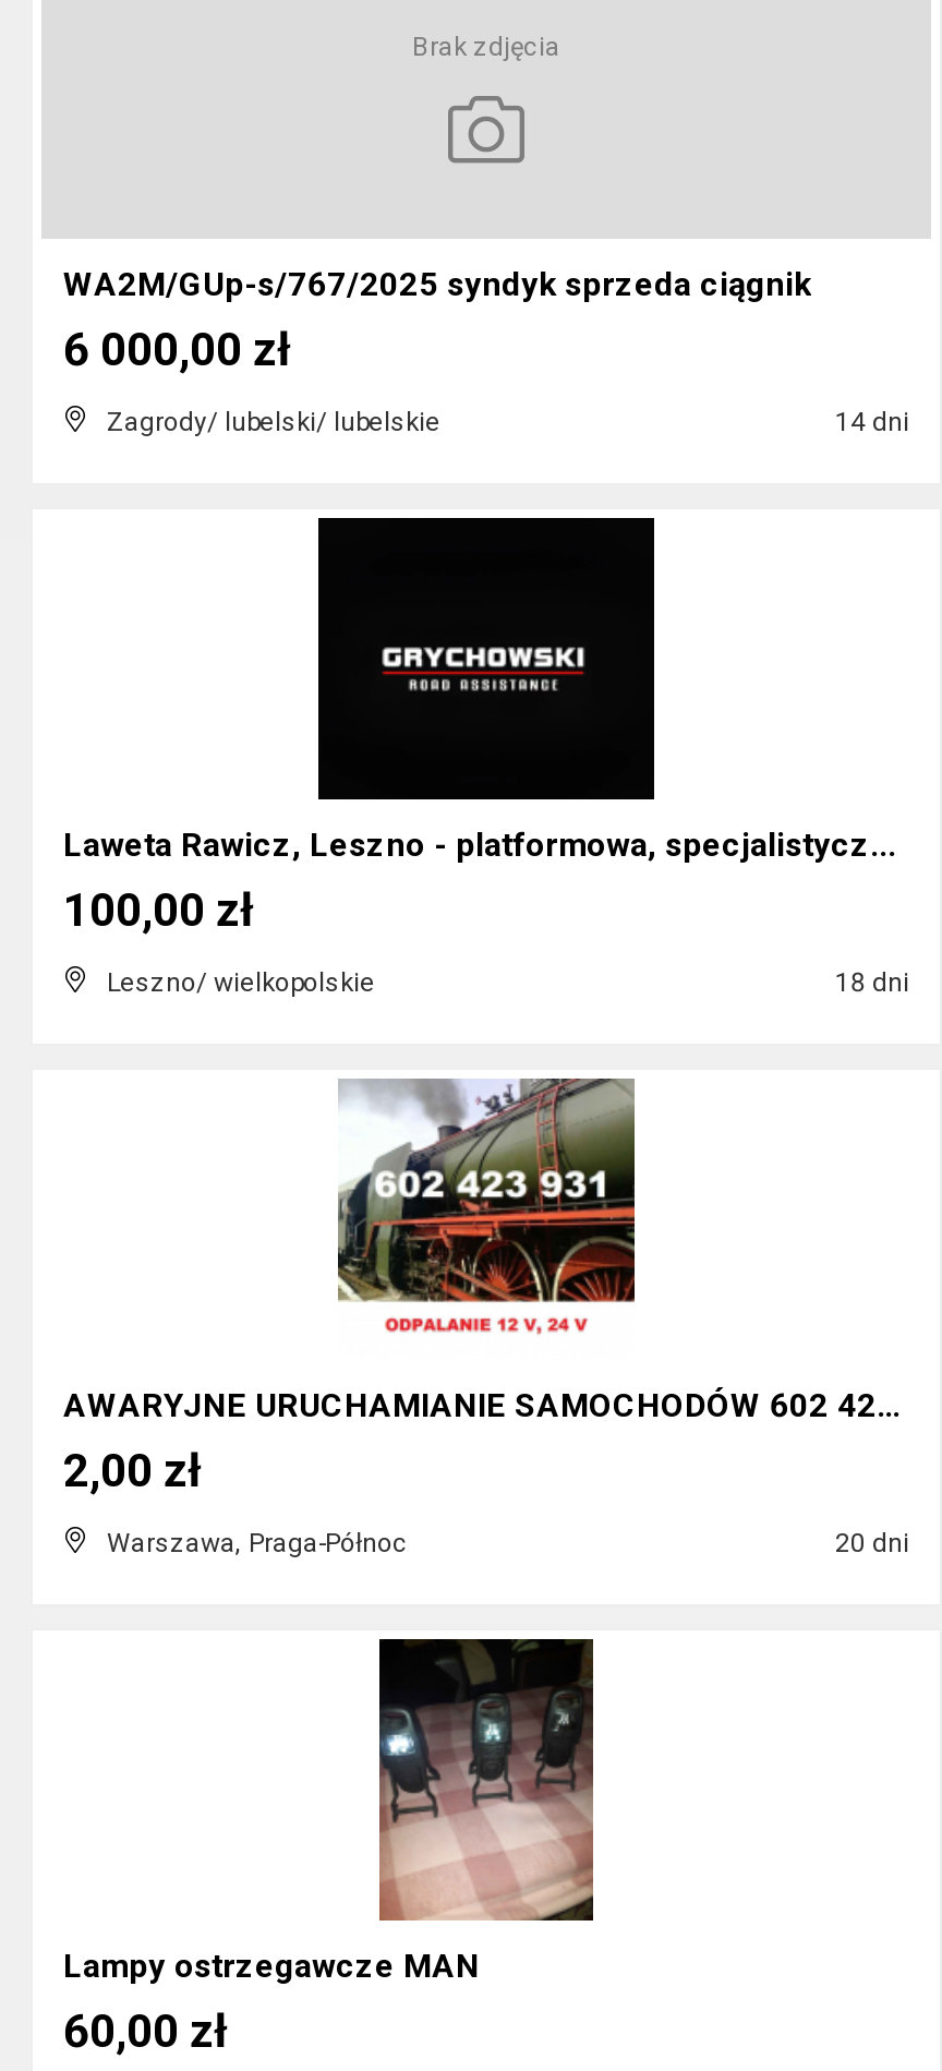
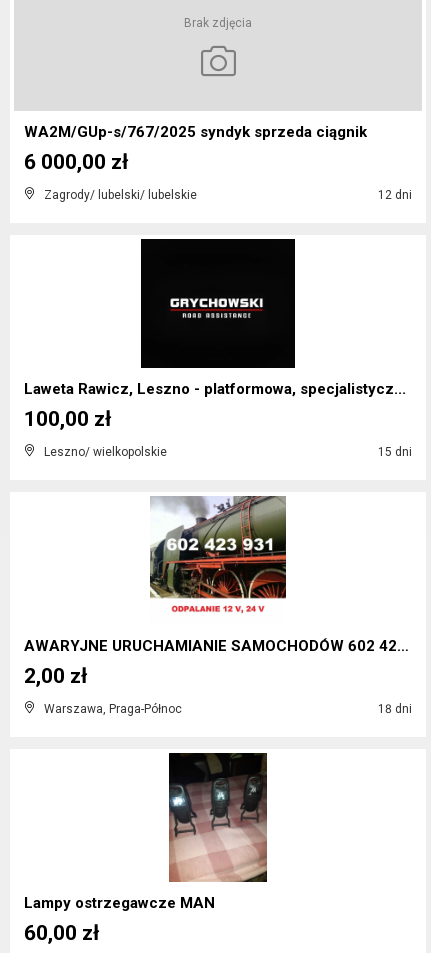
- 14 dni
+ 12 dni

- 18 dni
+ 15 dni

- 20 dni
+ 18 dni
